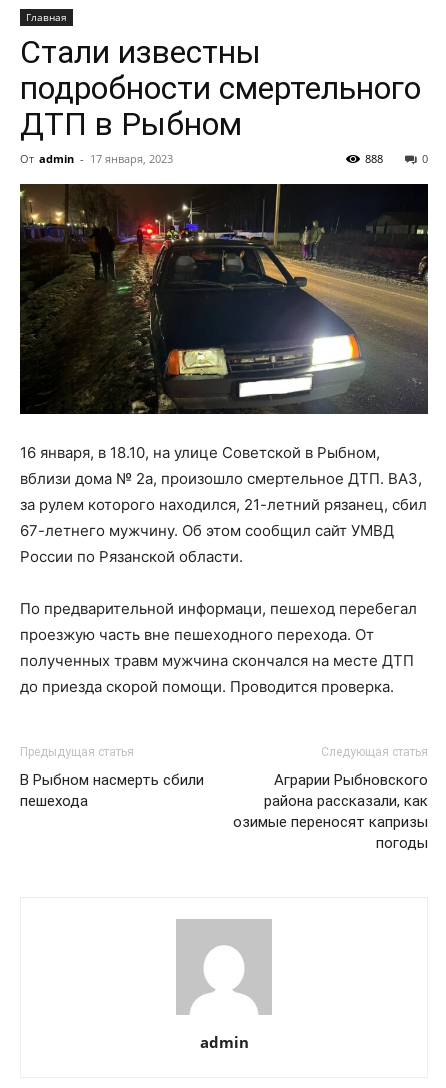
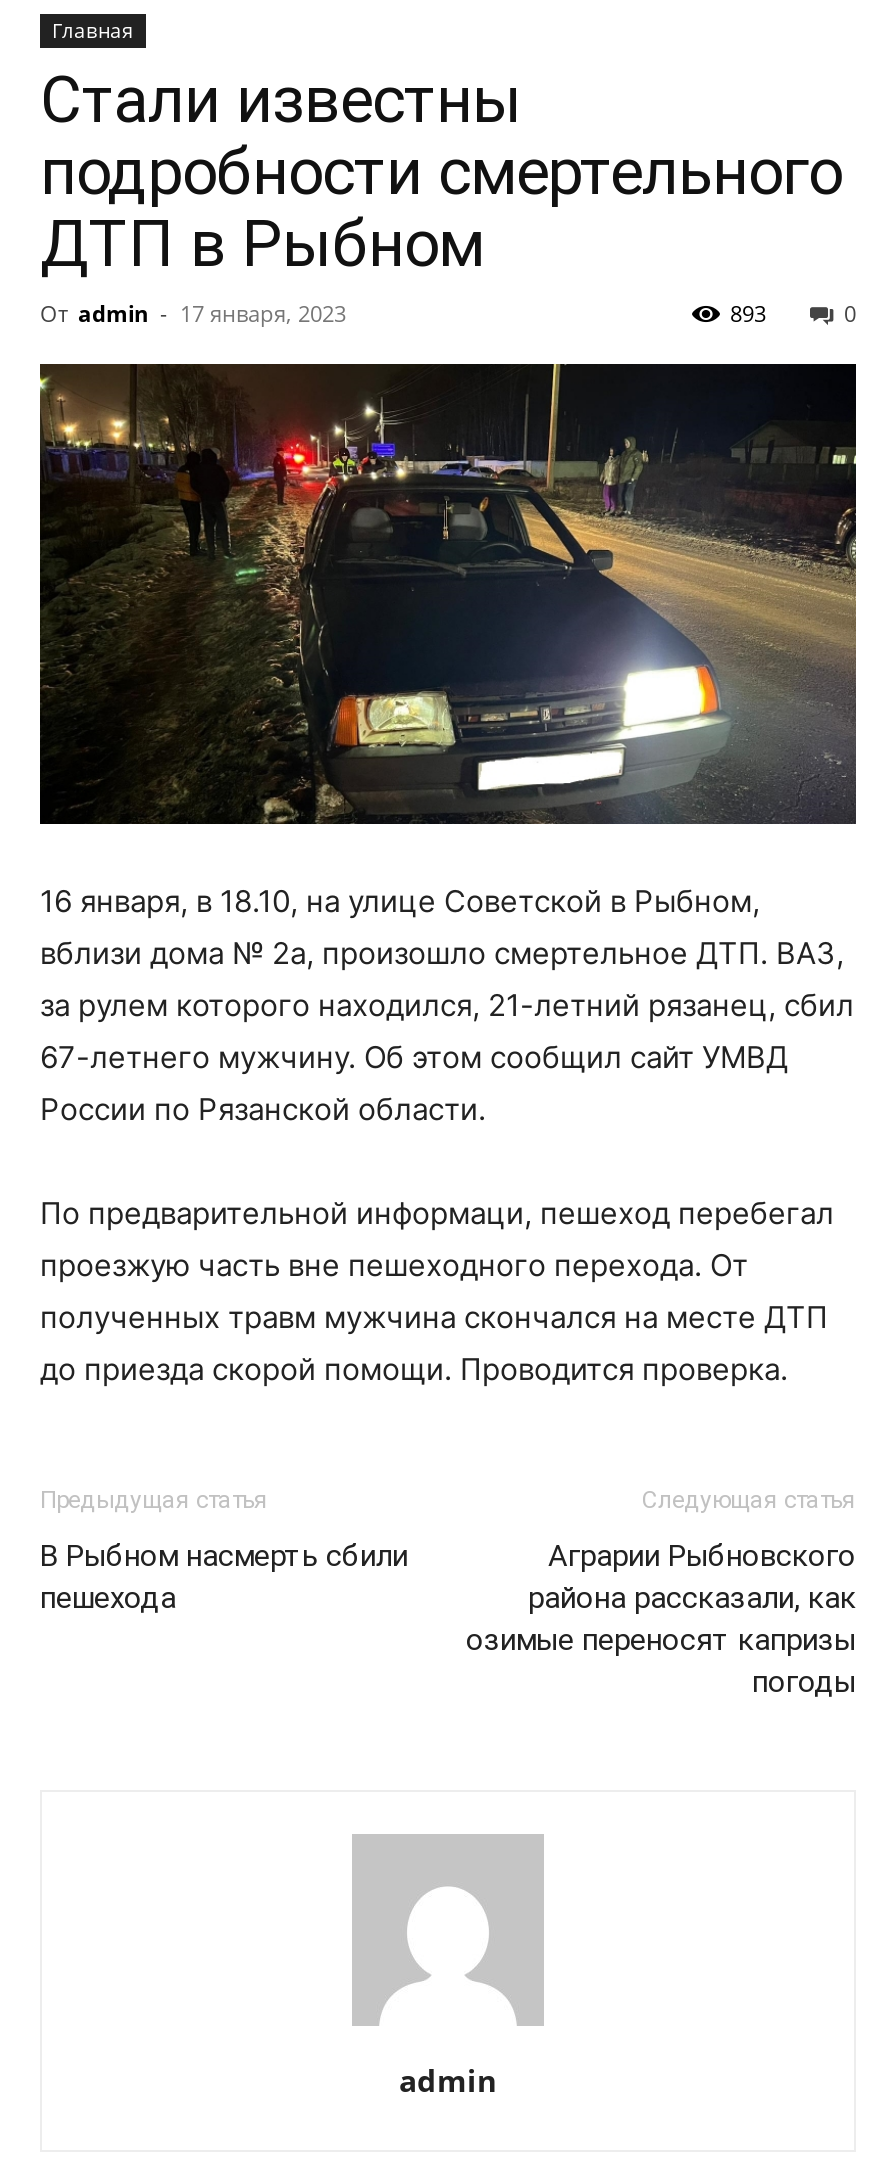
- 888
+ 893
